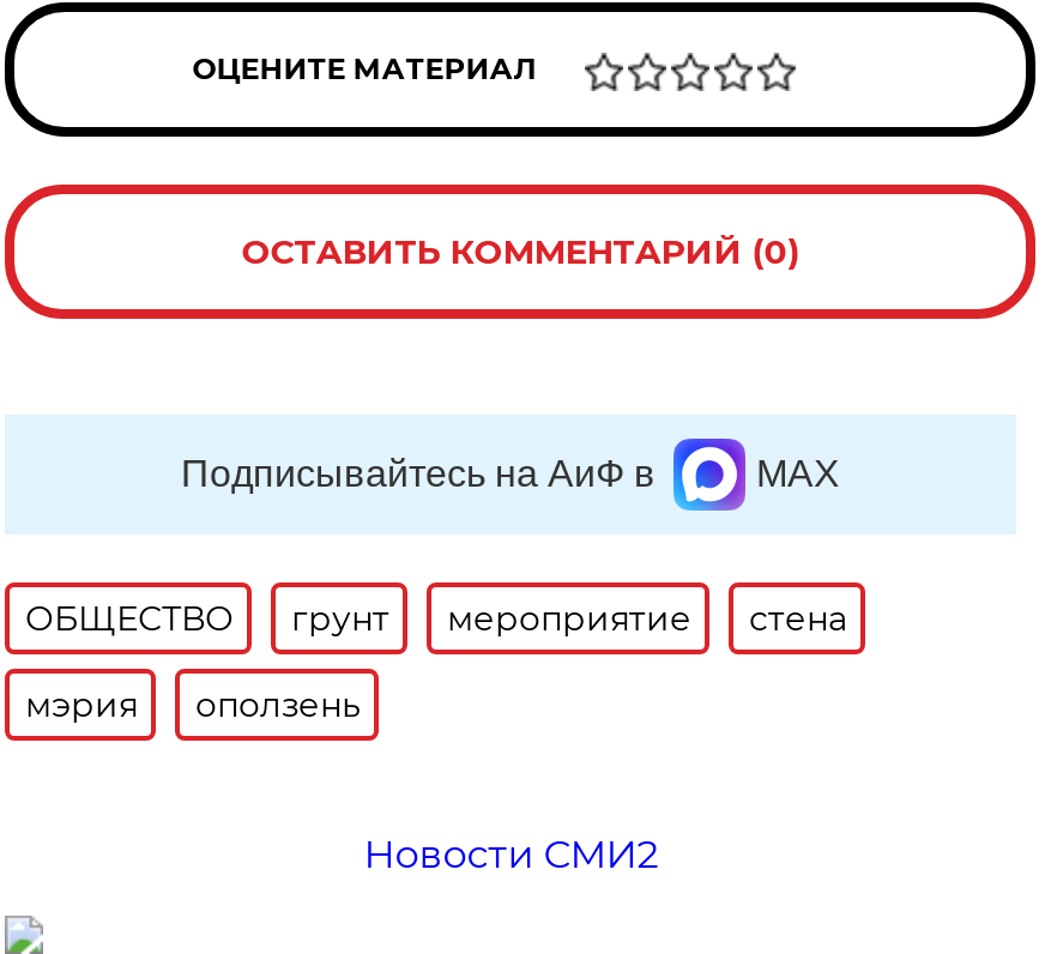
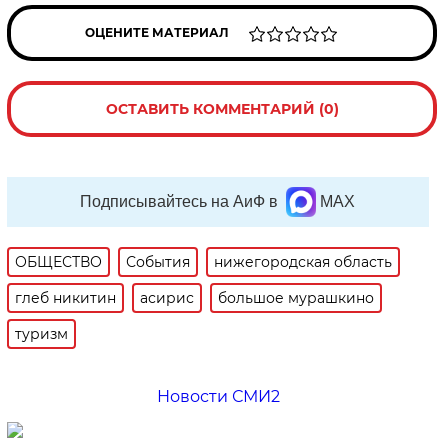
- грунт
- мероприятие
- стена
- мэрия
- оползень
+ События
+ нижегородская область
+ глеб никитин
+ асирис
+ большое мурашкино
+ туризм
